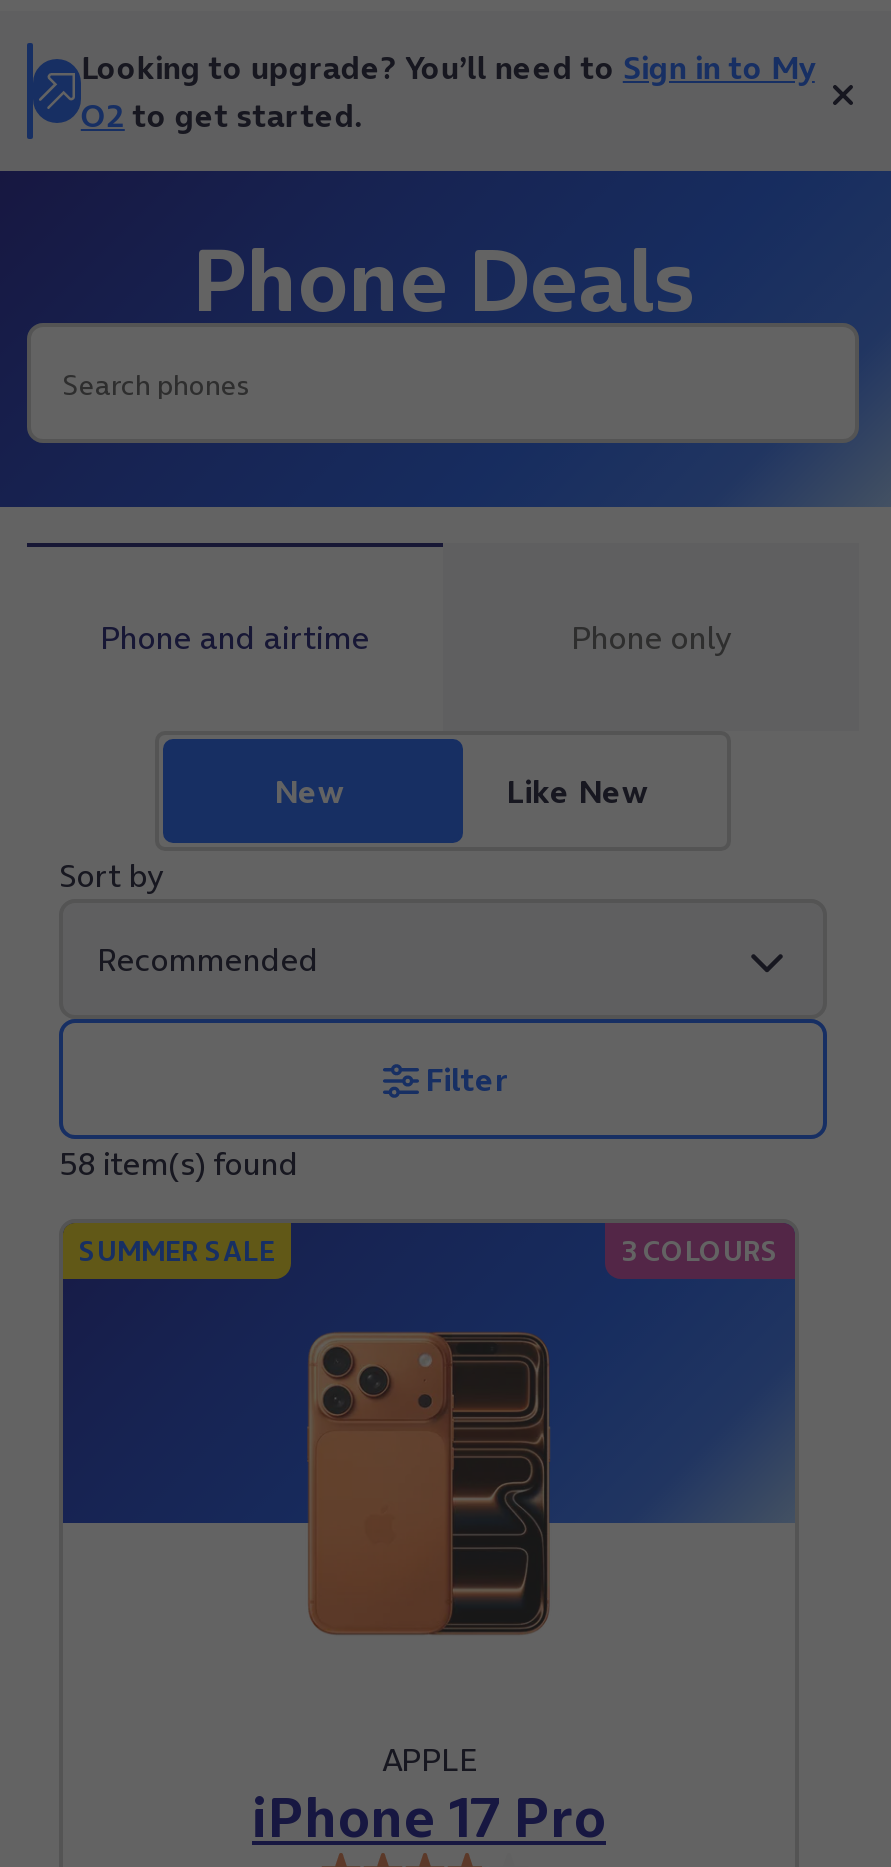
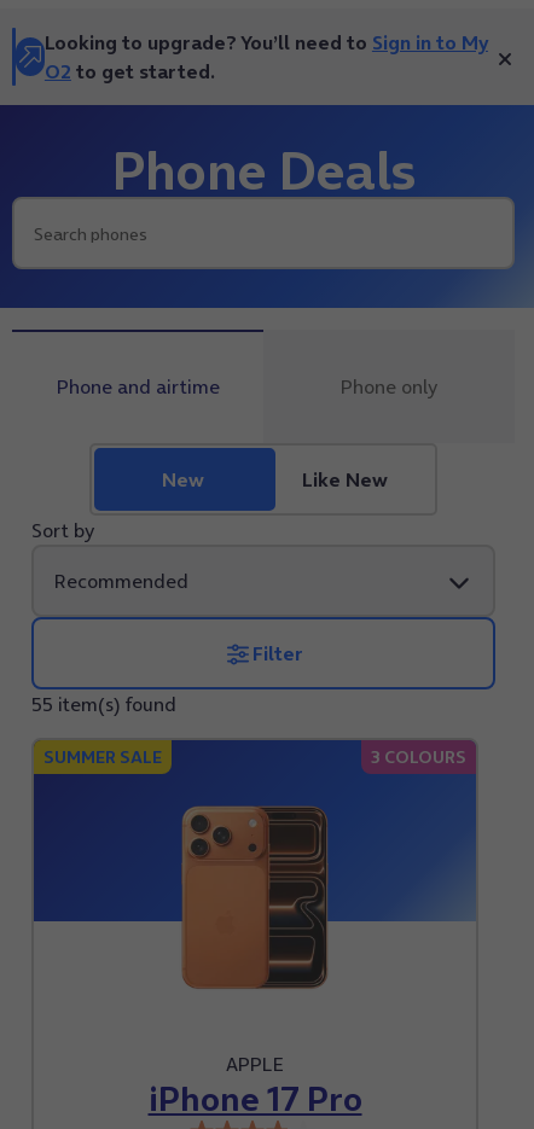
- 58 item(s) found
+ 55 item(s) found
